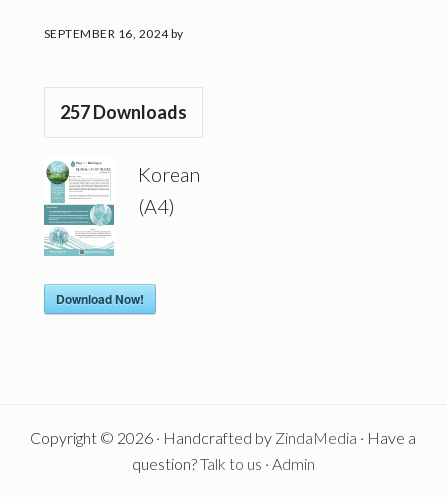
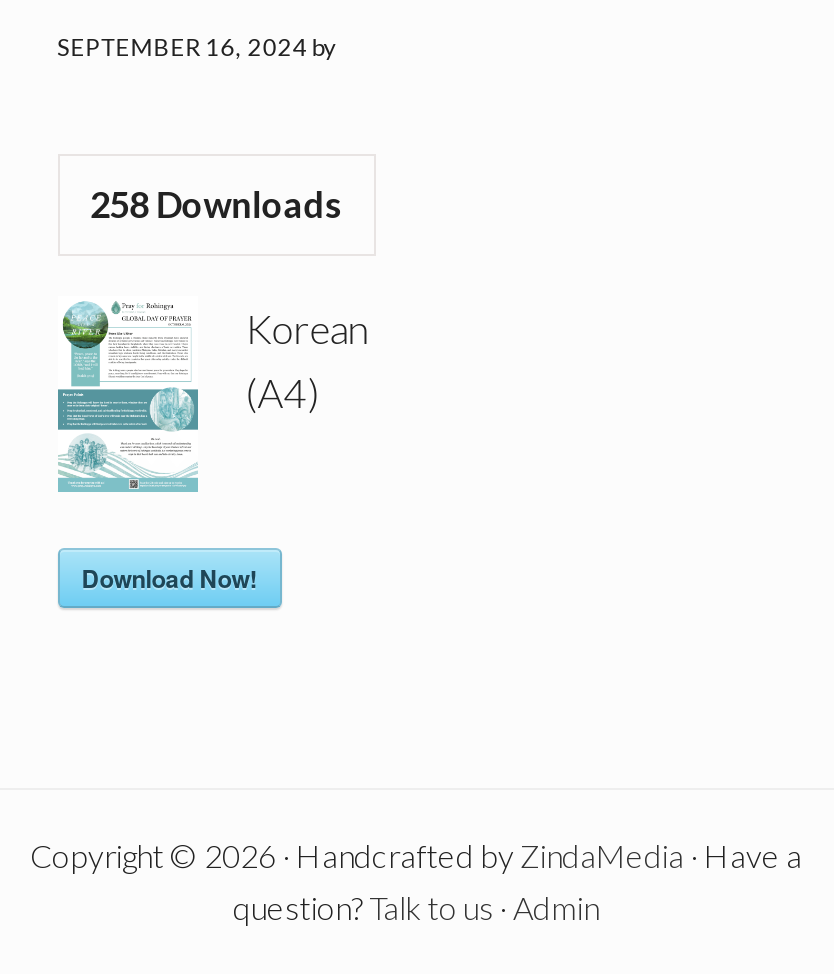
- 257 Downloads
+ 258 Downloads
